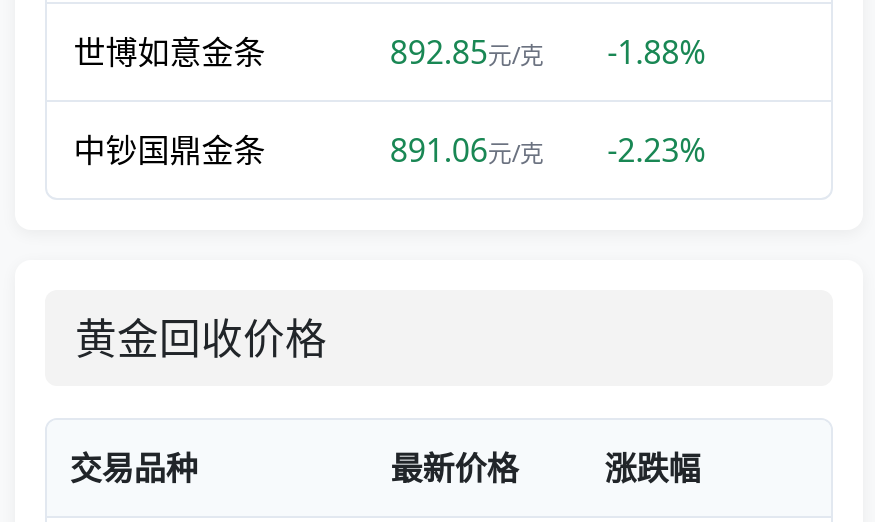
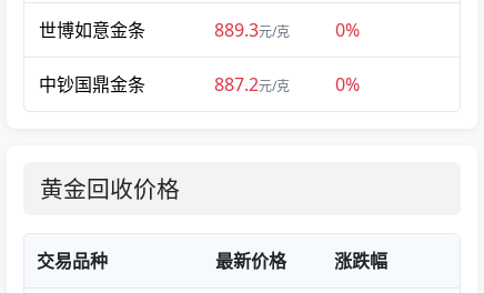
- 892.85元/克
+ 889.3元/克

- -1.88%
+ 0%

- 891.06元/克
+ 887.2元/克

- -2.23%
+ 0%
